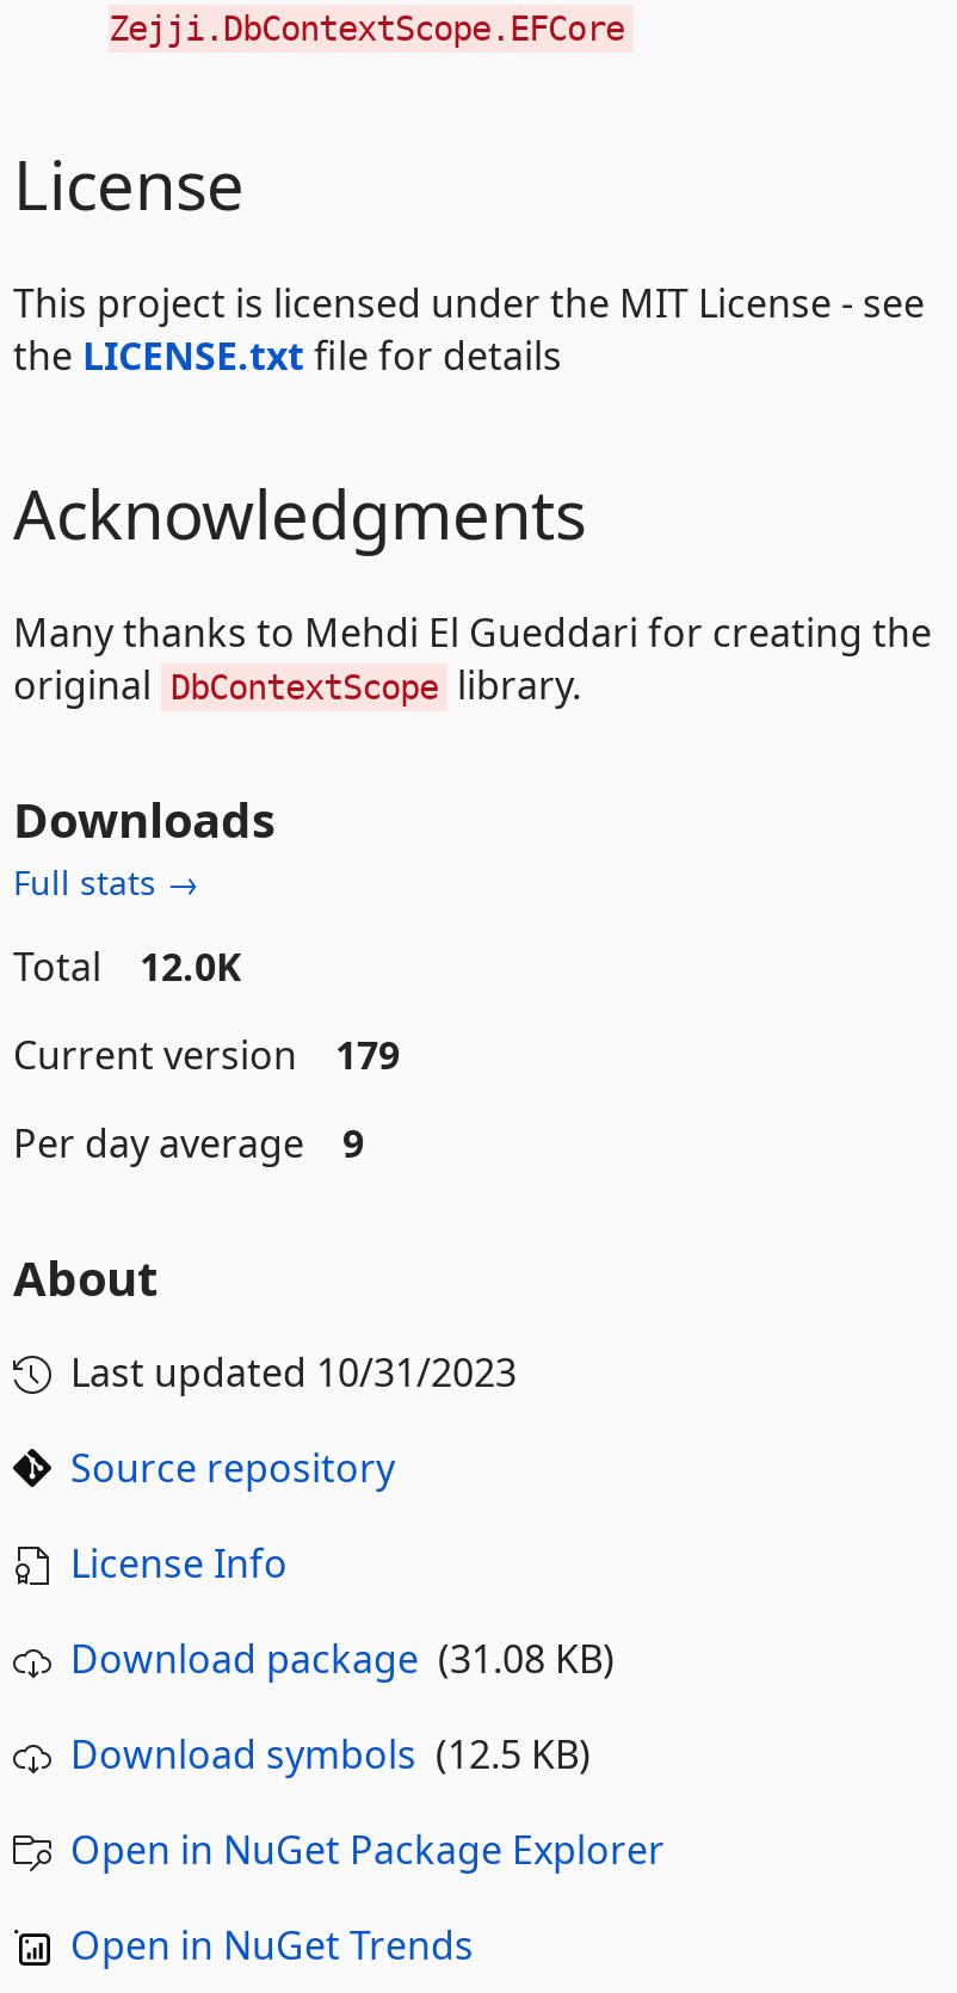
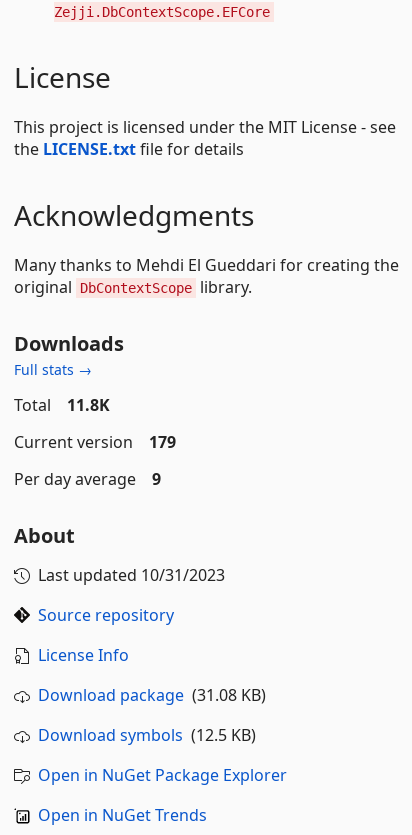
- Total 12.0K
+ Total 11.8K
